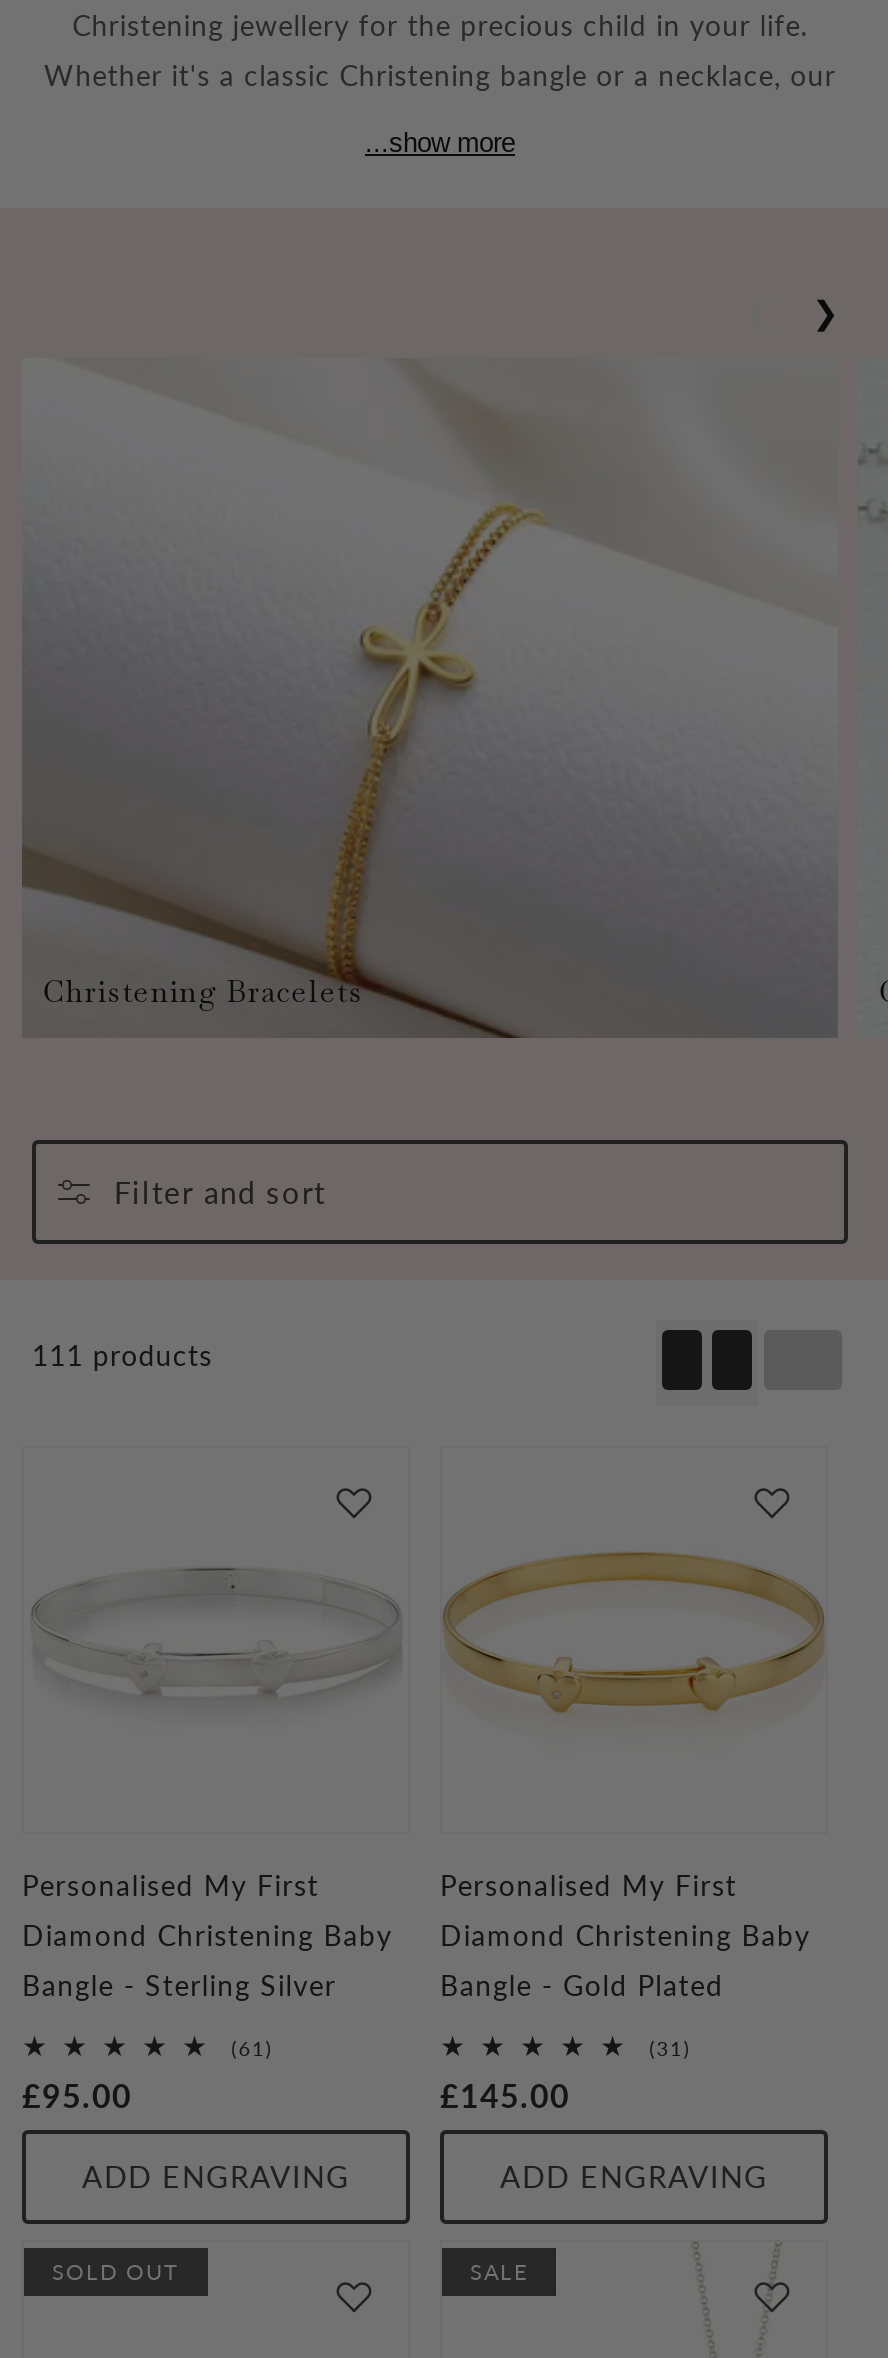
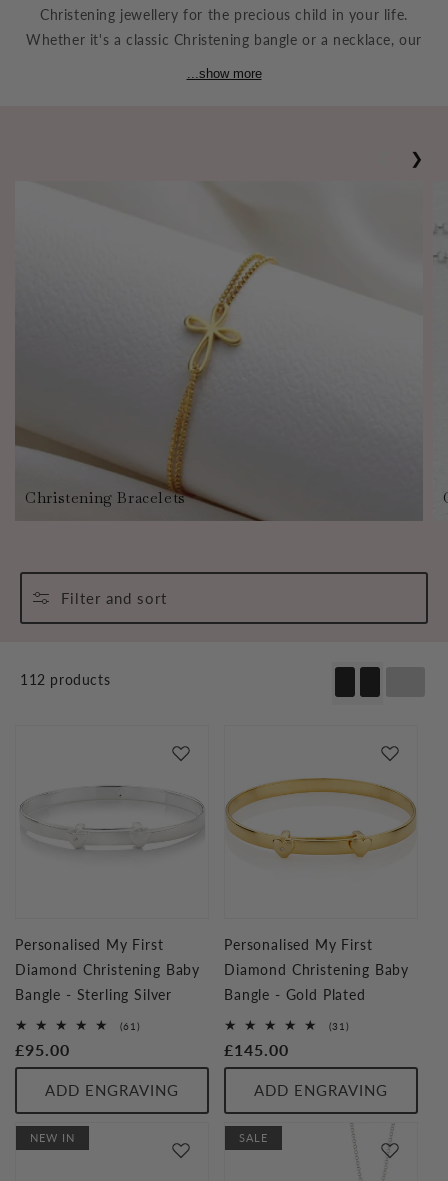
- 111 products
+ 112 products

- SOLD OUT
+ NEW IN
